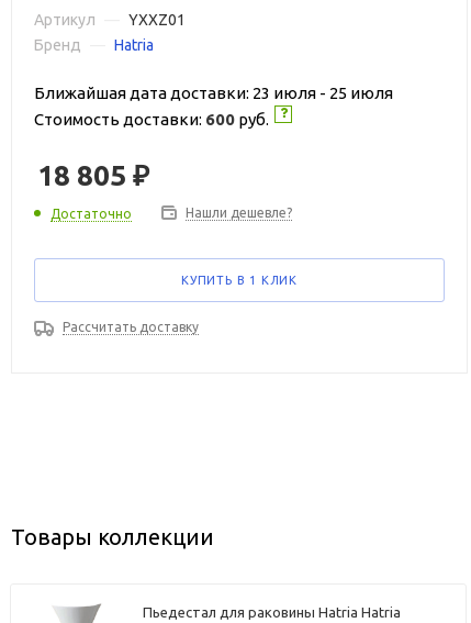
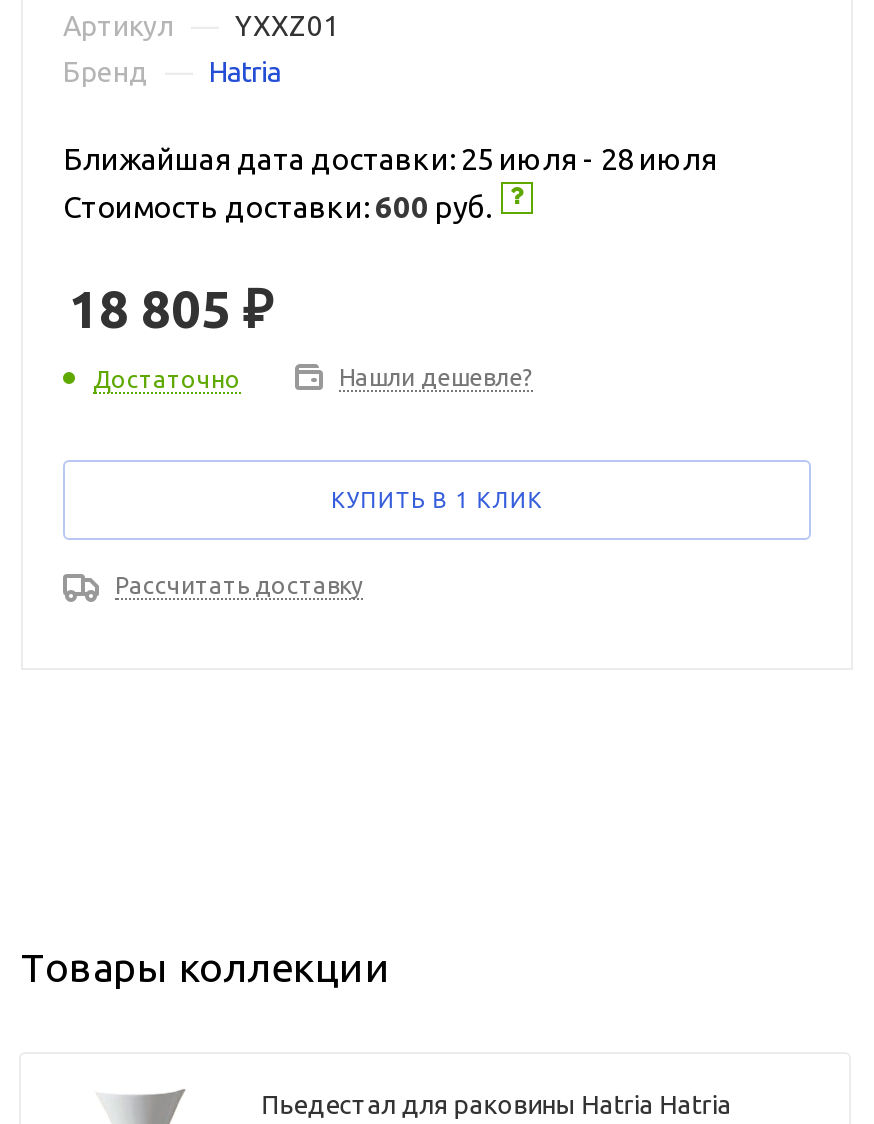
- Ближайшая дата доставки: 23 июля - 25 июля
+ Ближайшая дата доставки: 25 июля - 28 июля
